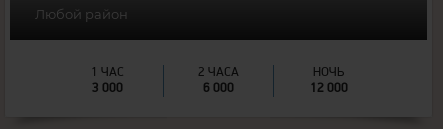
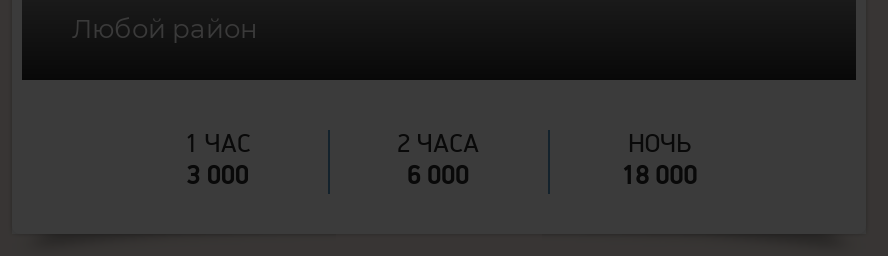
- 12 000
+ 18 000
